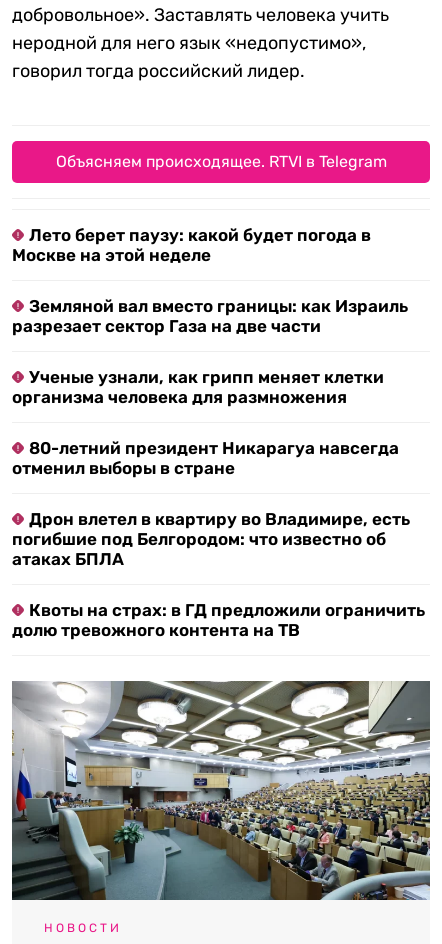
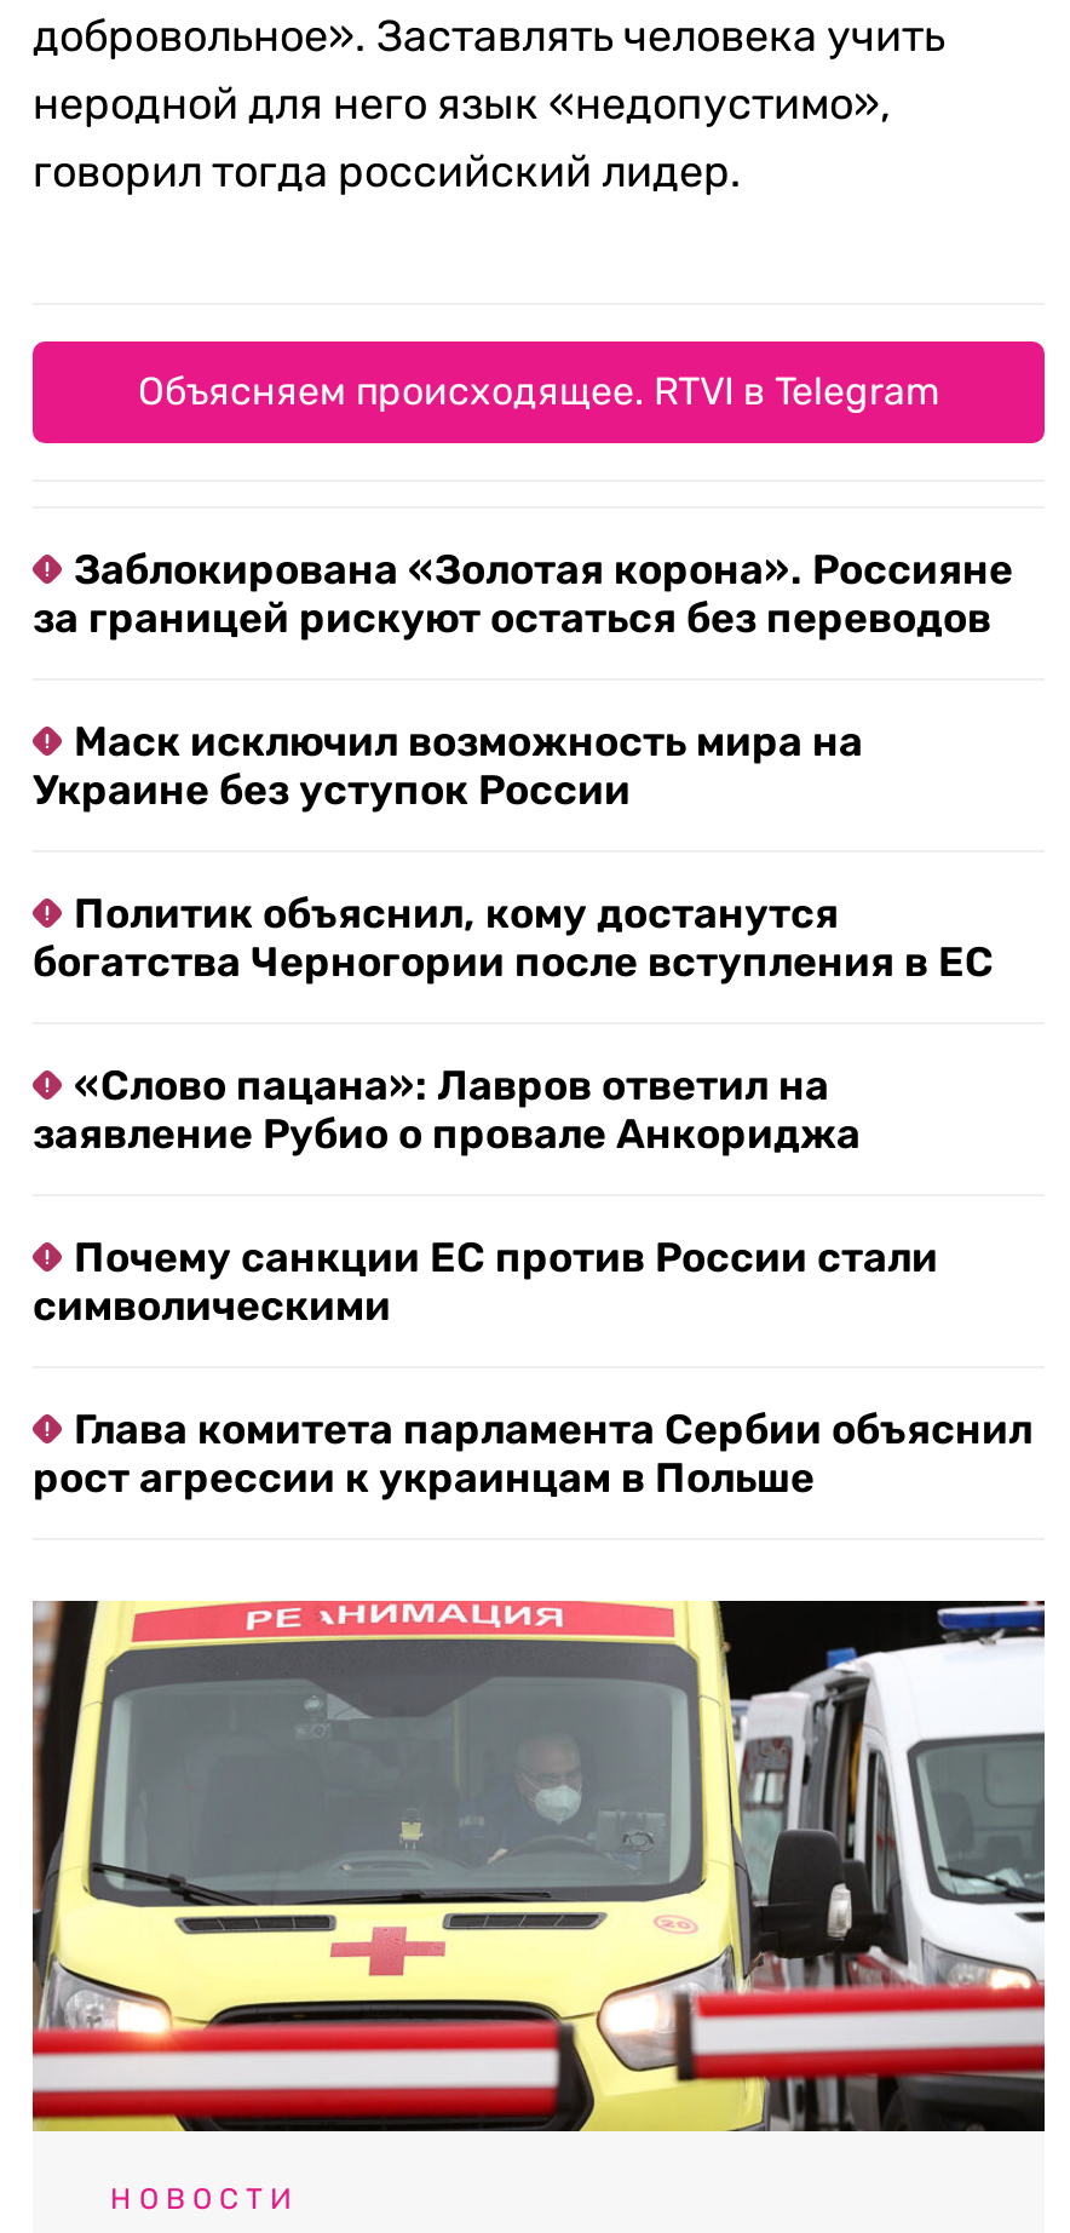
- Лето берет паузу: какой будет погода в
- Москве на этой неделе
+ Заблокирована «Золотая корона». Россияне
+ за границей рискуют остаться без переводов

- Земляной вал вместо границы: как Израиль
- разрезает сектор Газа на две части
+ Маск исключил возможность мира на
+ Украине без уступок России

- Ученые узнали, как грипп меняет клетки
- организма человека для размножения
+ Политик объяснил, кому достанутся
+ богатства Черногории после вступления в ЕС

- 80-летний президент Никарагуа навсегда
- отменил выборы в стране
+ «Слово пацана»: Лавров ответил на
+ заявление Рубио о провале Анкориджа

- Дрон влетел в квартиру во Владимире, есть
- погибшие под Белгородом: что известно об
- атаках БПЛА
+ Почему санкции ЕС против России стали
+ символическими

- Квоты на страх: в ГД предложили ограничить
- долю тревожного контента на ТВ
+ Глава комитета парламента Сербии объяснил
+ рост агрессии к украинцам в Польше

- [image]
+ [image]
